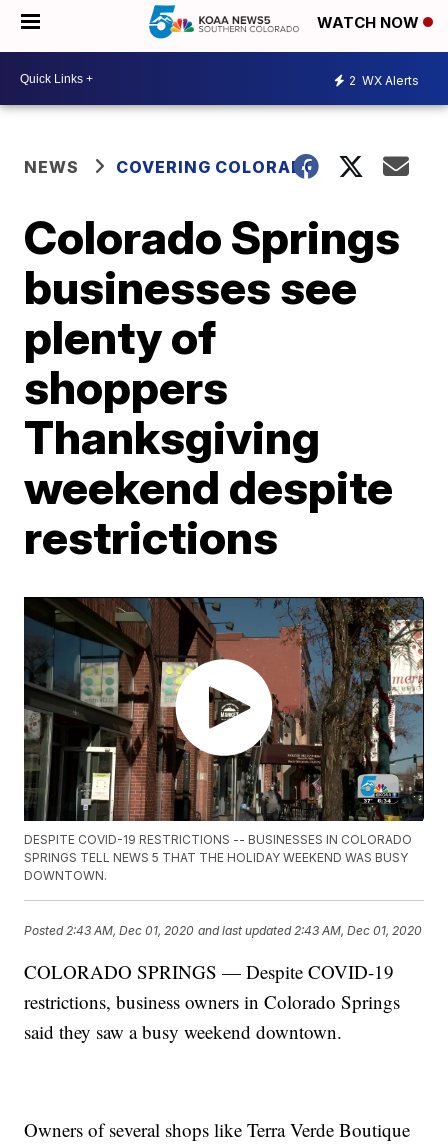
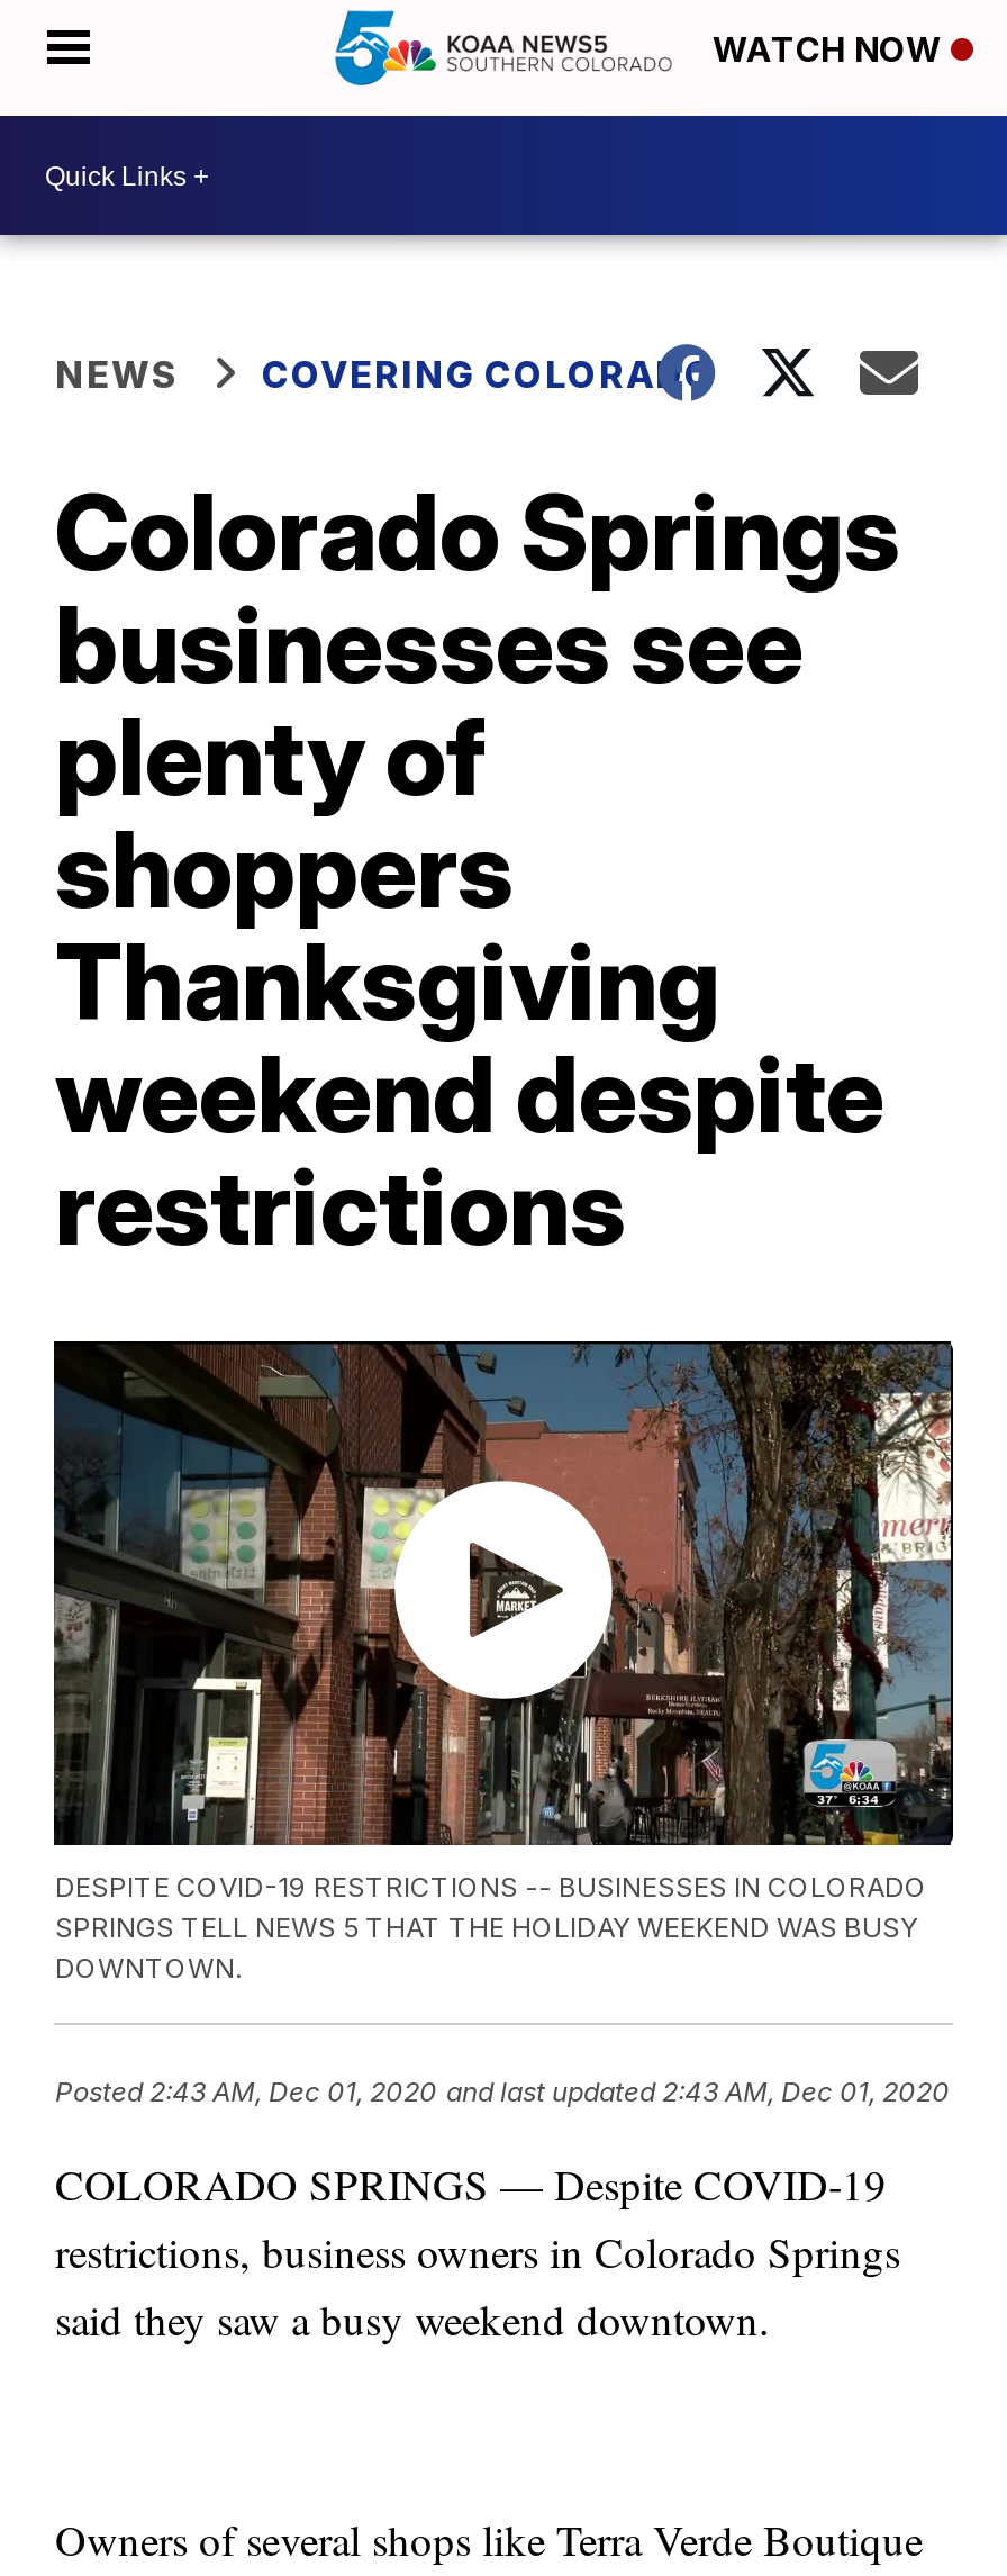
- 2 WX Alerts
